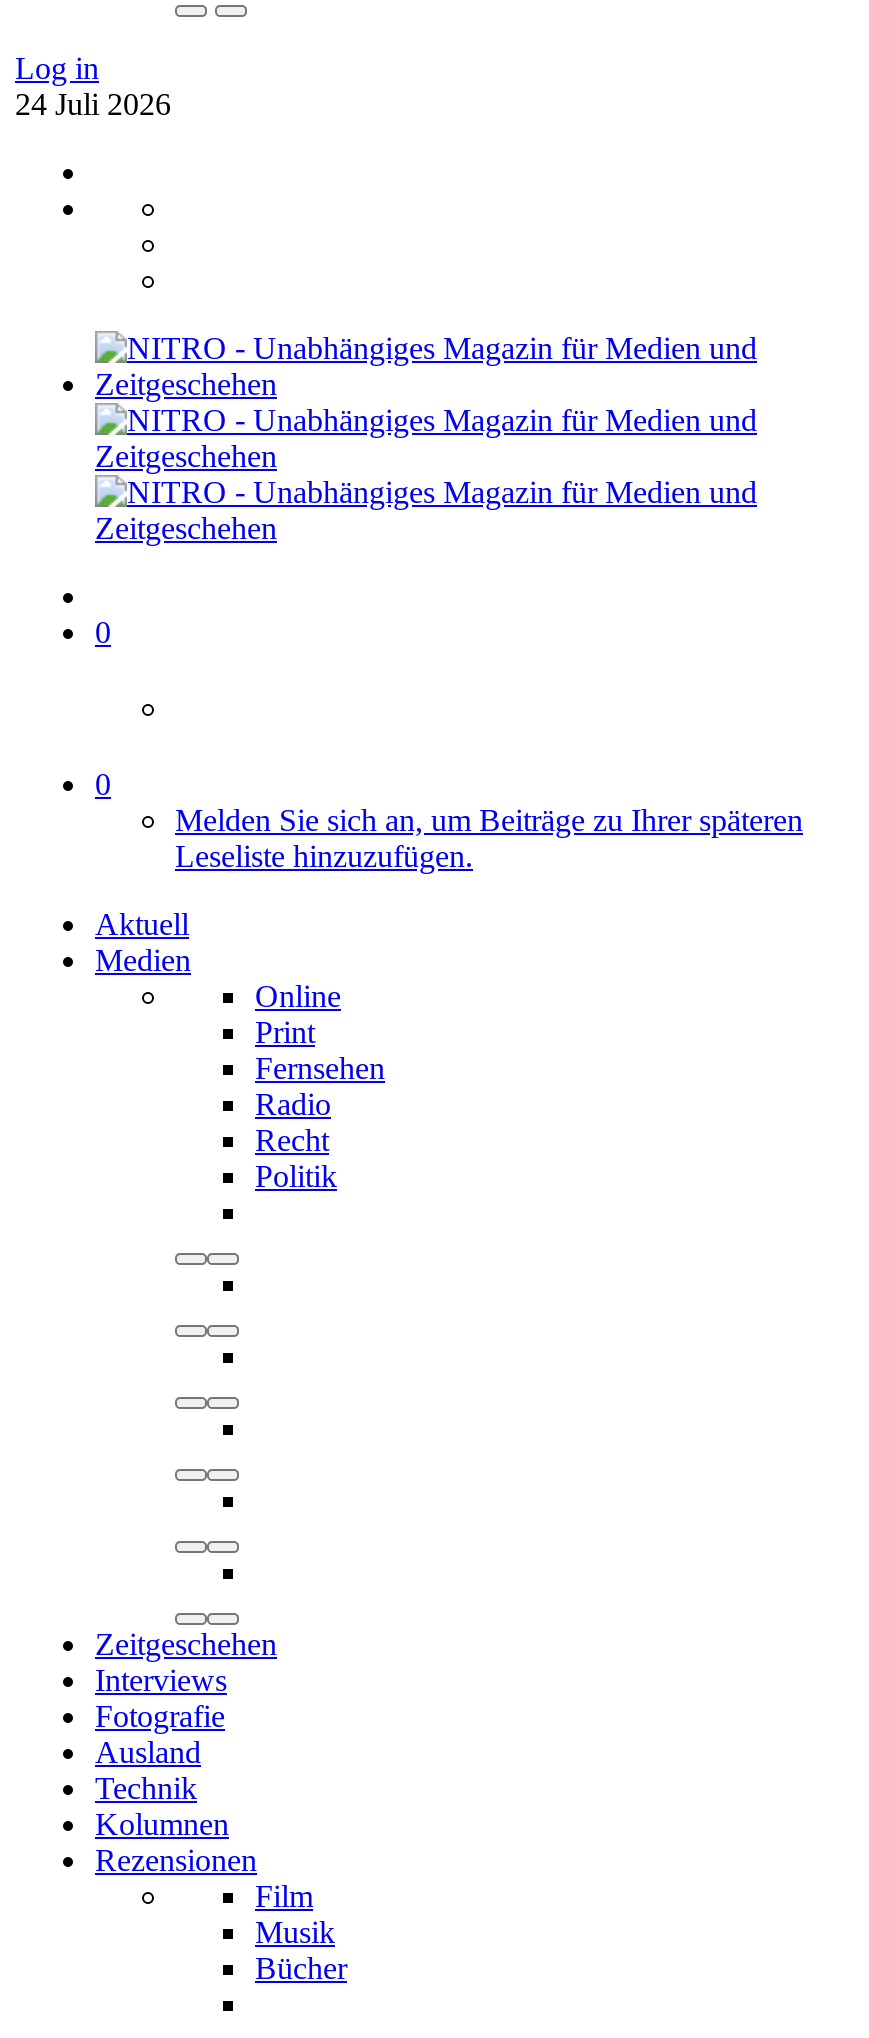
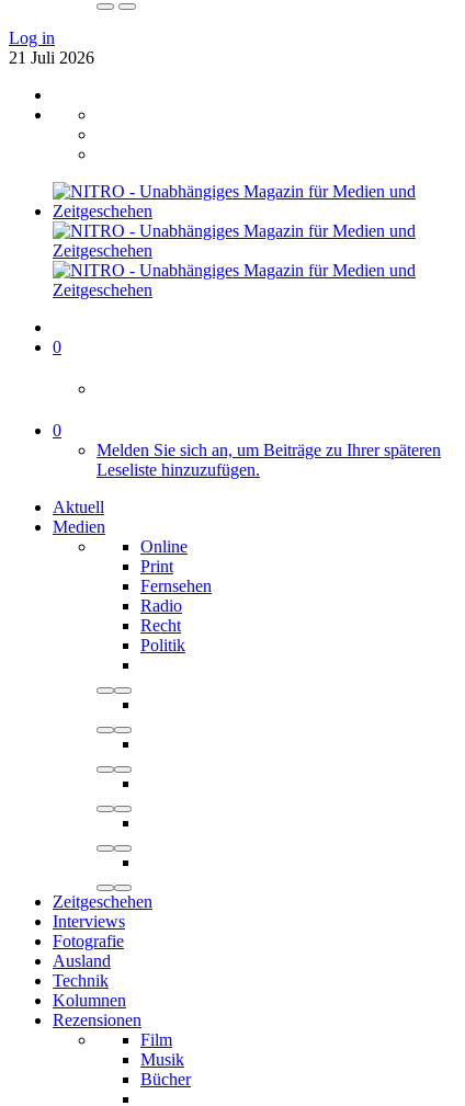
- 24 Juli 2026
+ 21 Juli 2026
